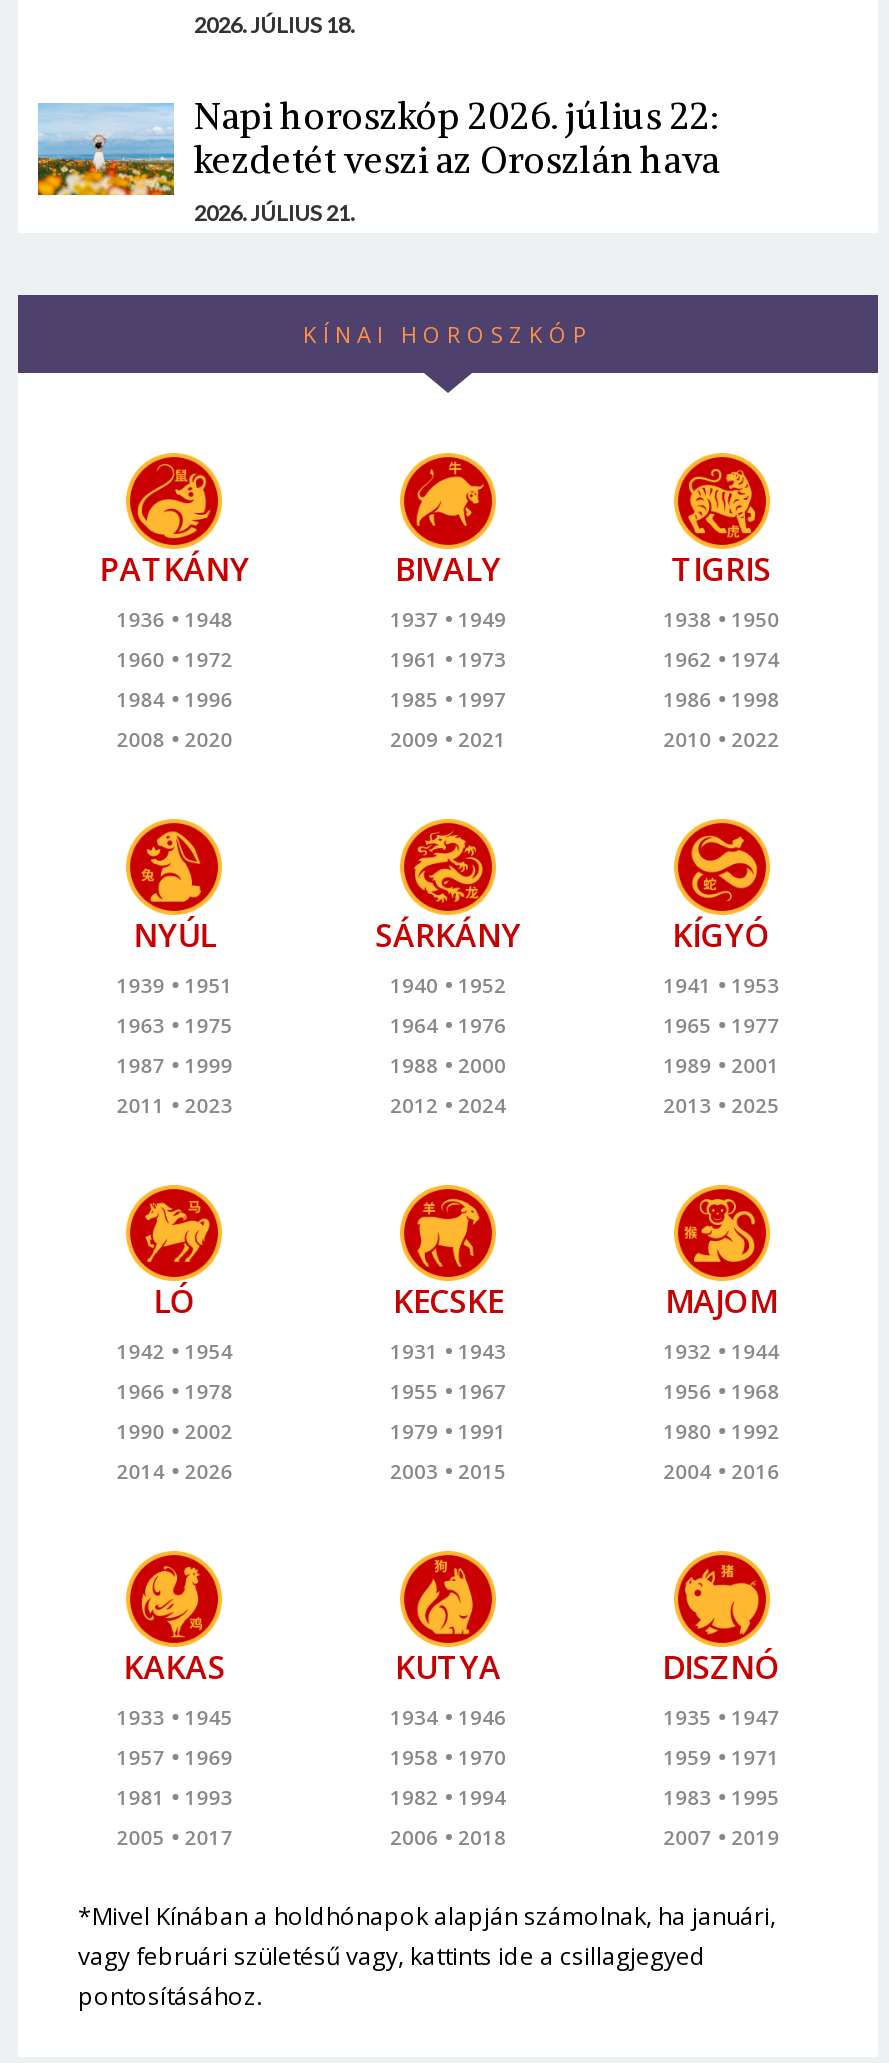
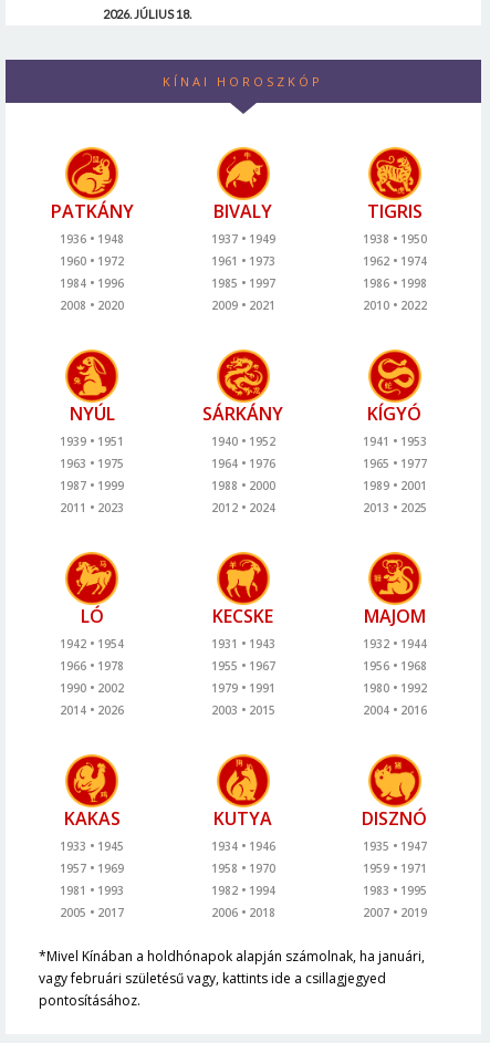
- [image]
- Napi horoszkóp 2026. július 22:
- kezdetét veszi az Oroszlán hava
- 2026. JÚLIUS 21.
